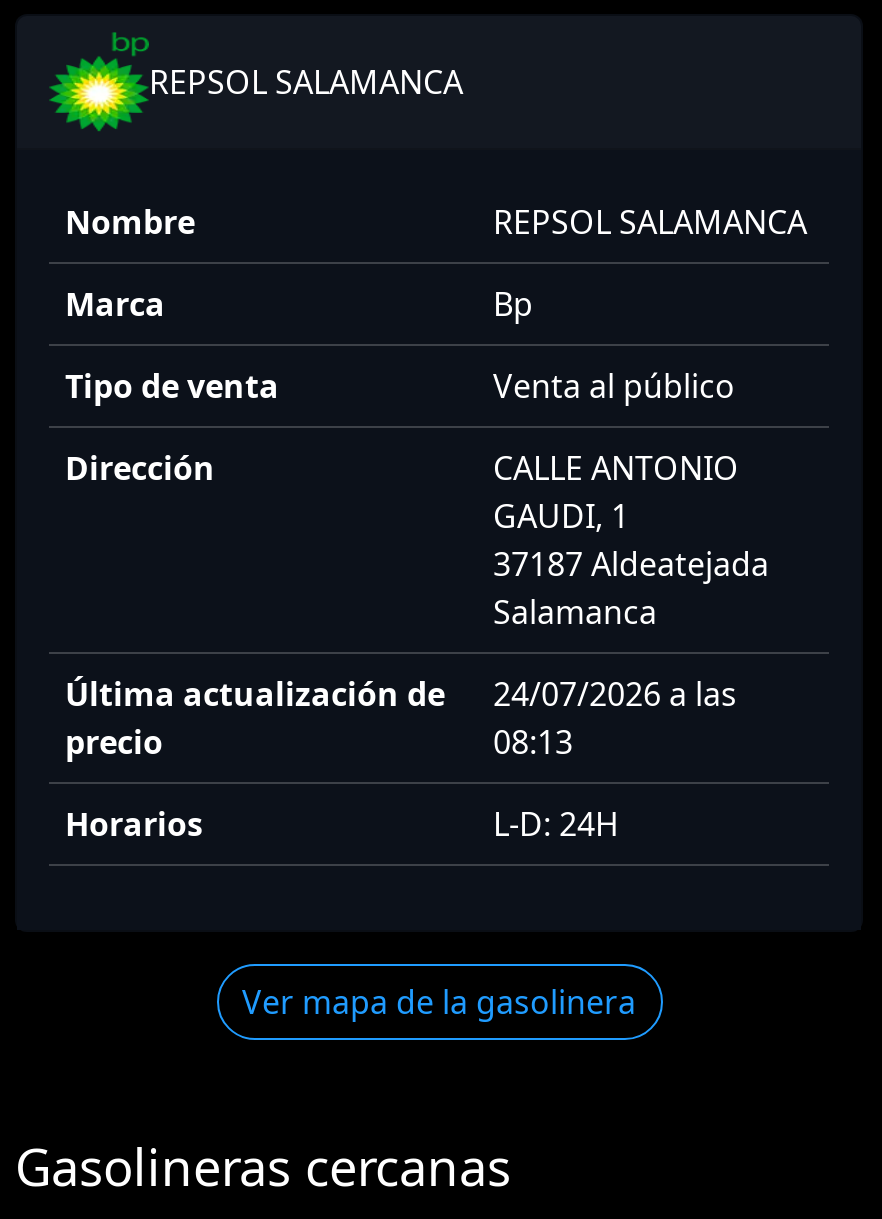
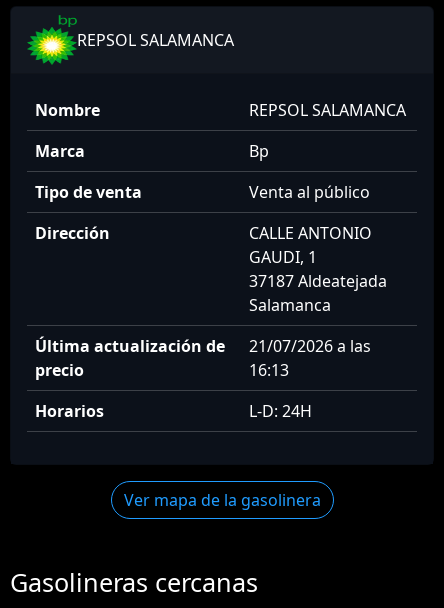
- Última actualización de 24/07/2026 a las
+ Última actualización de 21/07/2026 a las

- 08:13
+ 16:13
